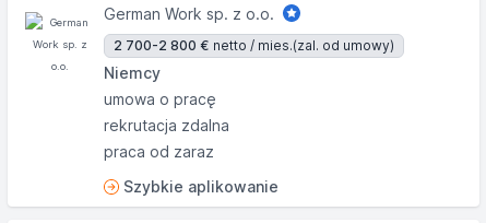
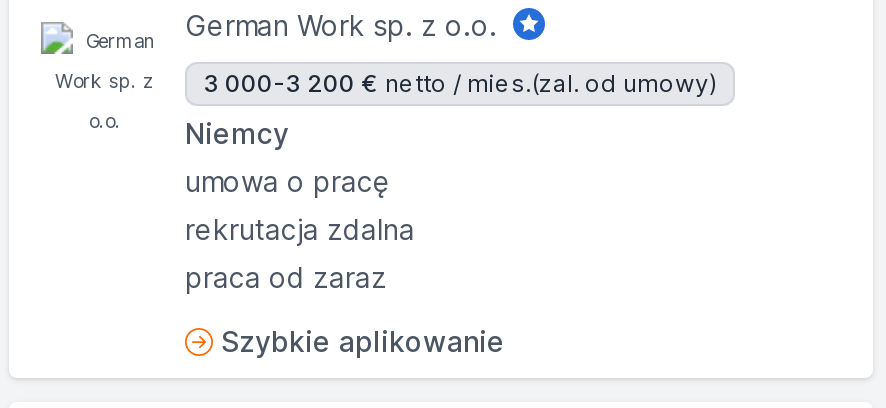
- 2 700-2 800 € netto / mies.(zal. od umowy)
+ 3 000-3 200 € netto / mies.(zal. od umowy)
